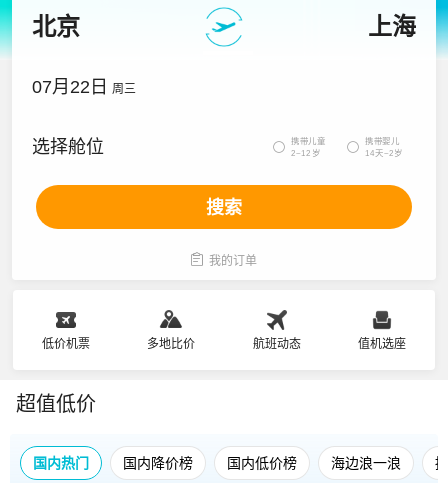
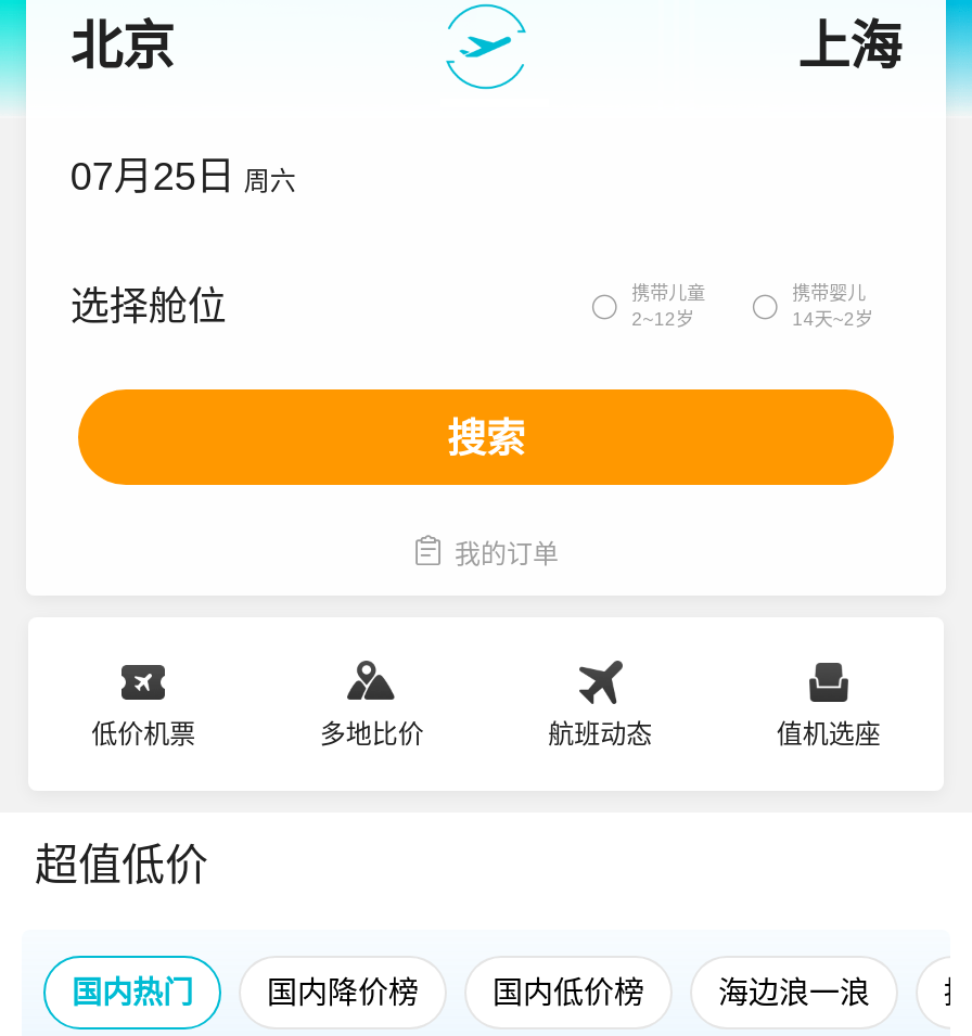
- 07月22日 周三
+ 07月25日 周六
